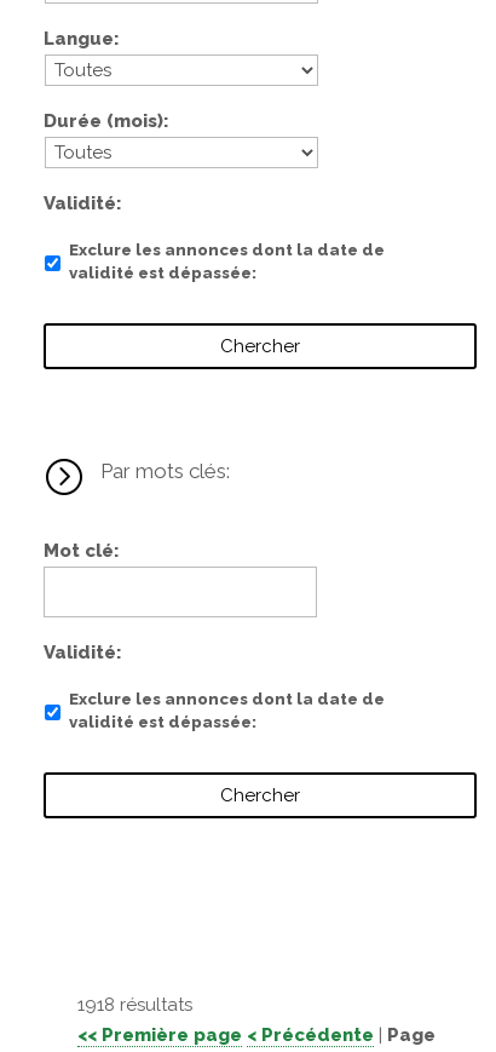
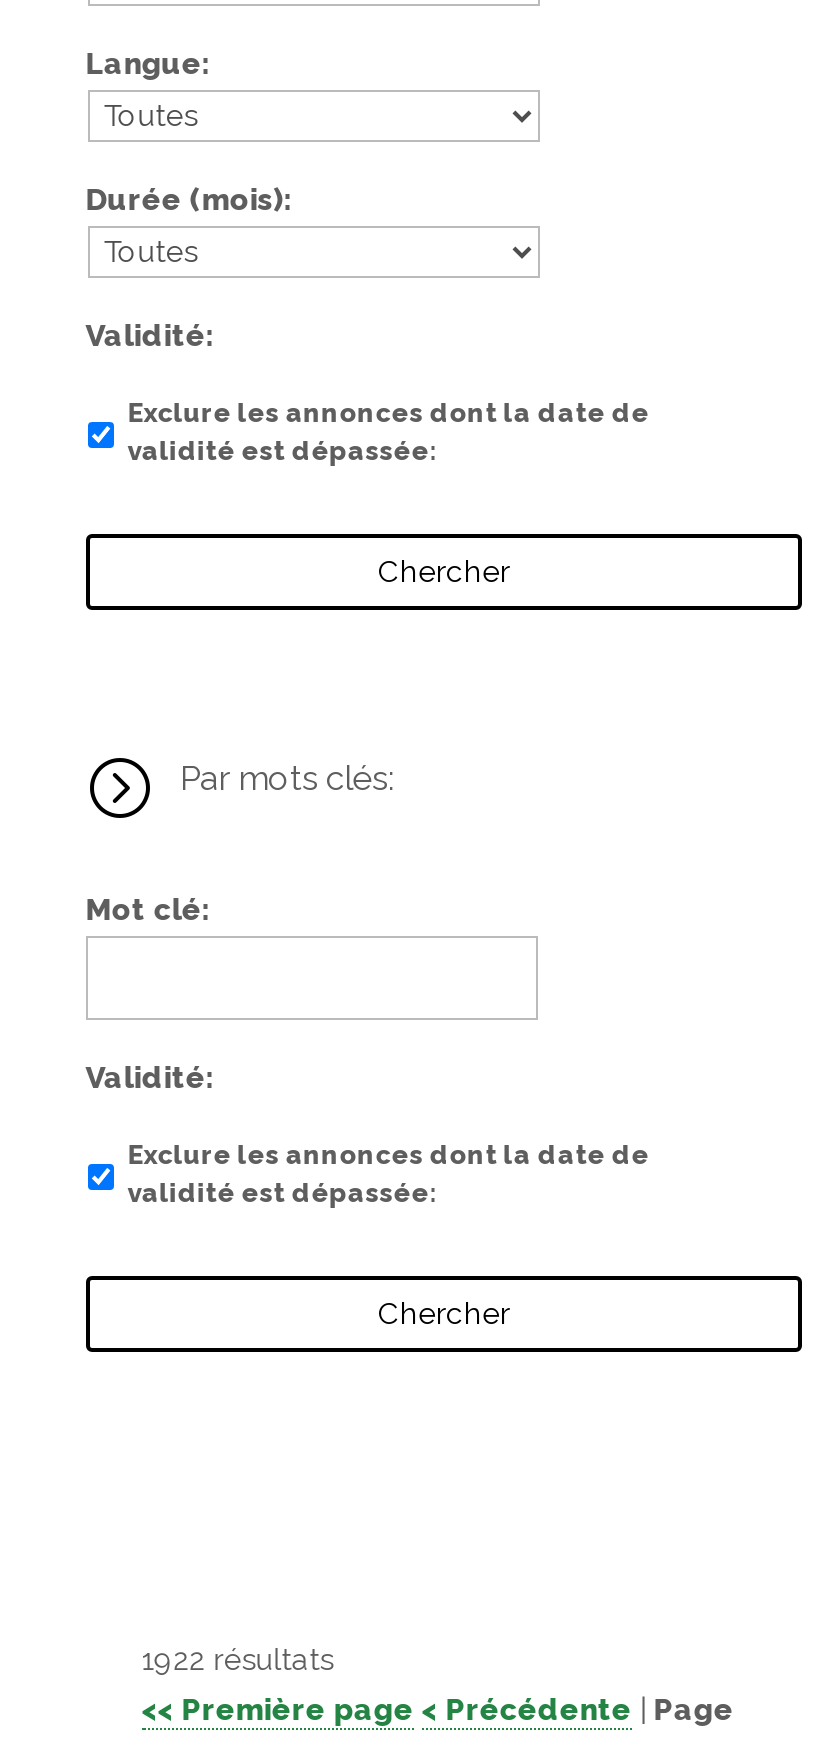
- 1918 résultats
+ 1922 résultats
